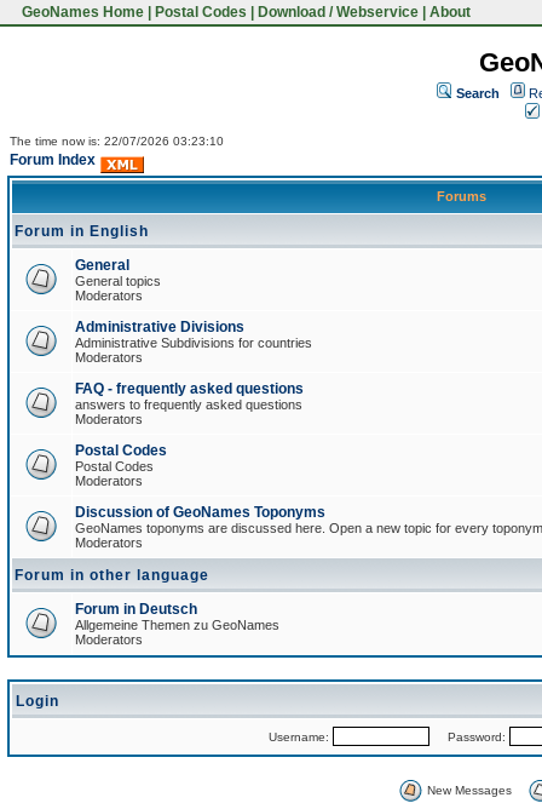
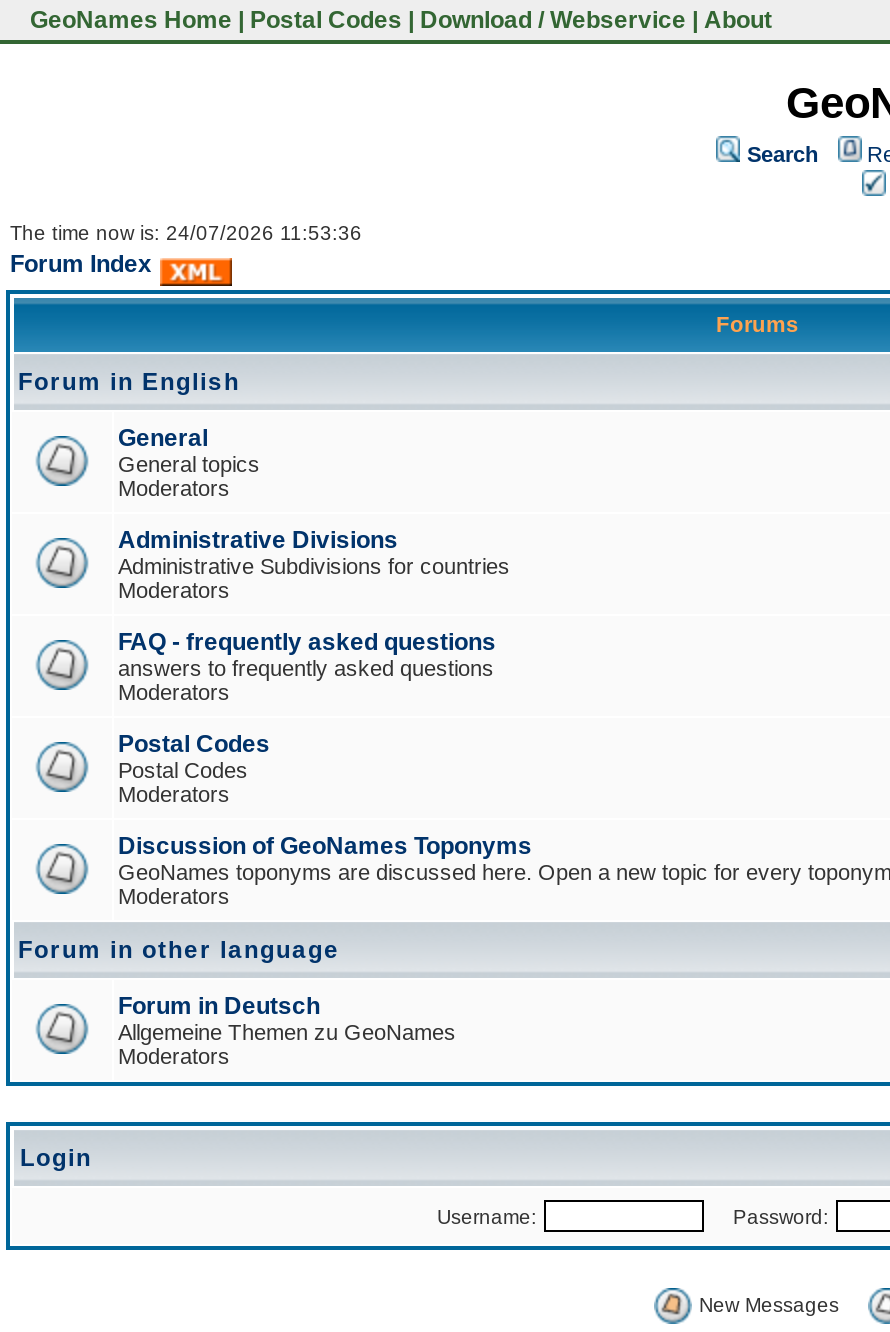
- The time now is: 22/07/2026 03:23:10
+ The time now is: 24/07/2026 11:53:36
